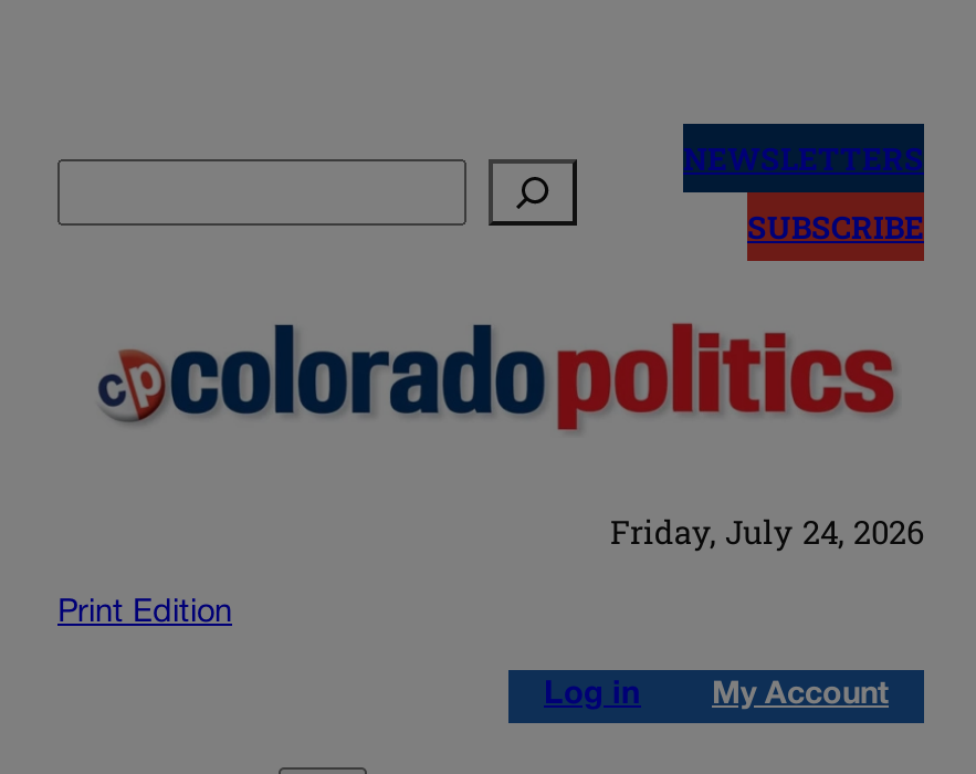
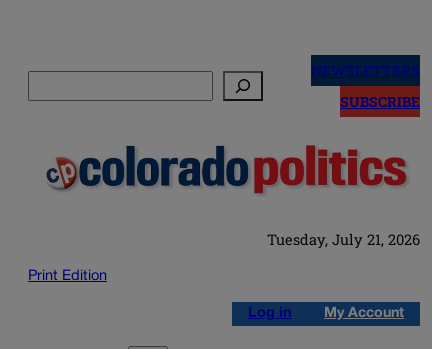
- Friday, July 24, 2026
+ Tuesday, July 21, 2026
